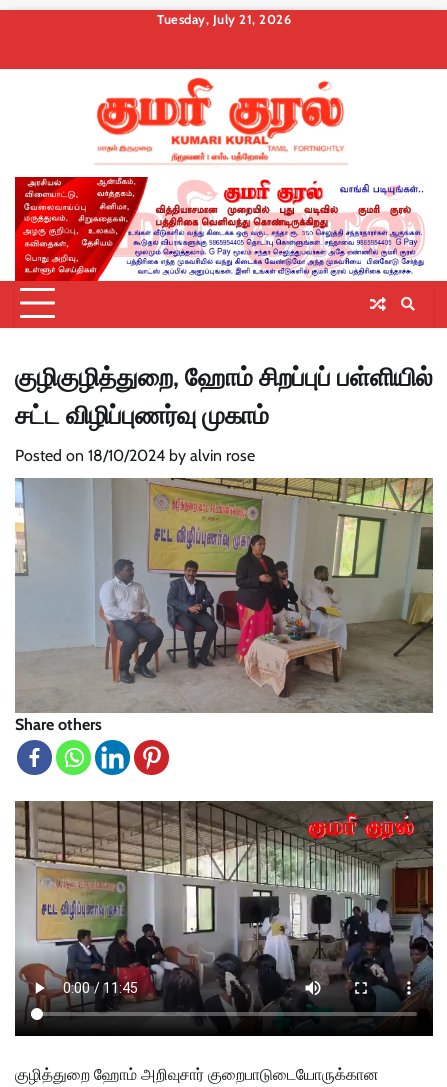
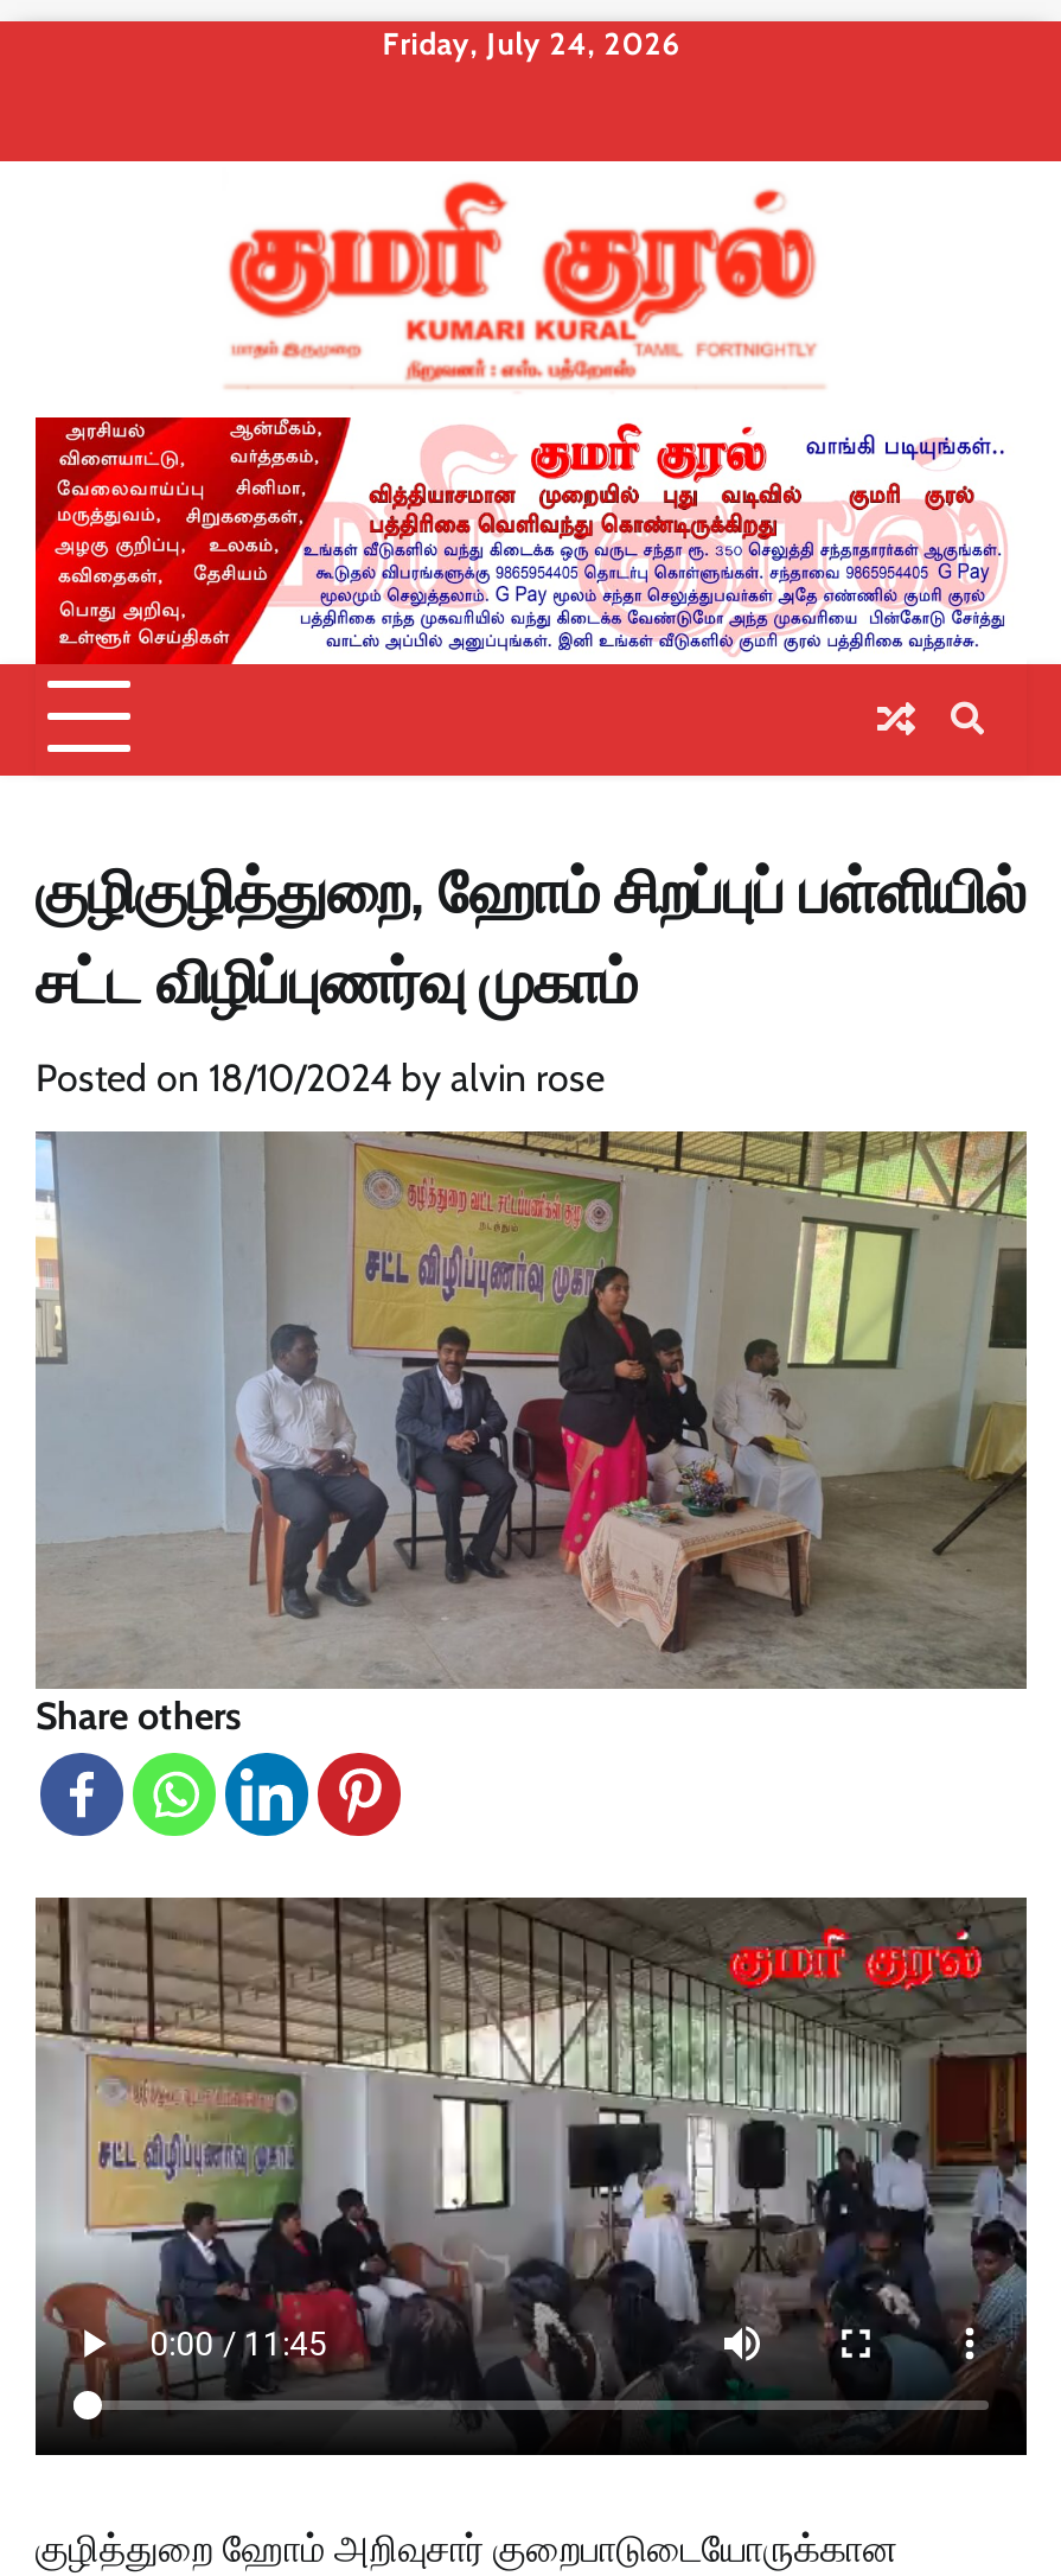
- Tuesday, July 21, 2026
+ Friday, July 24, 2026
